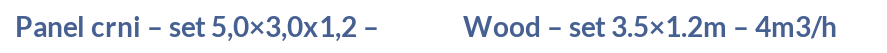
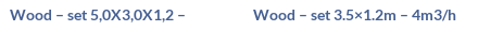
- Panel crni – set 5,0×3,0x1,2 –
+ Wood – set 5,0X3,0X1,2 –
